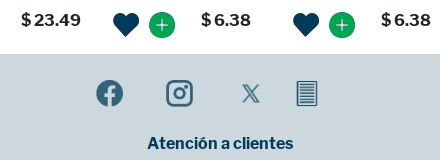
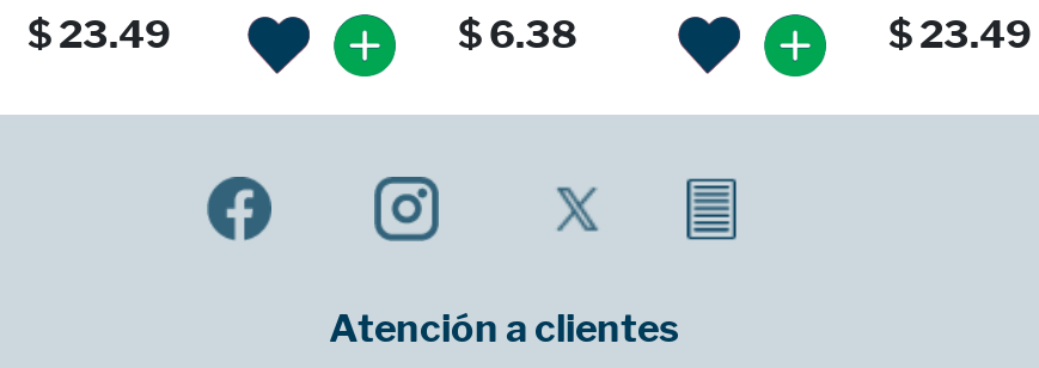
- $ 6.38
+ $ 23.49
